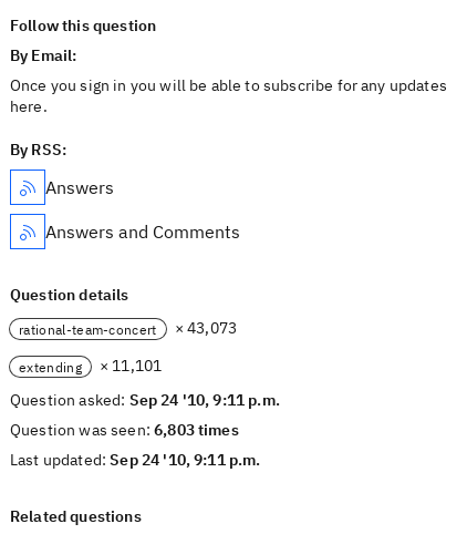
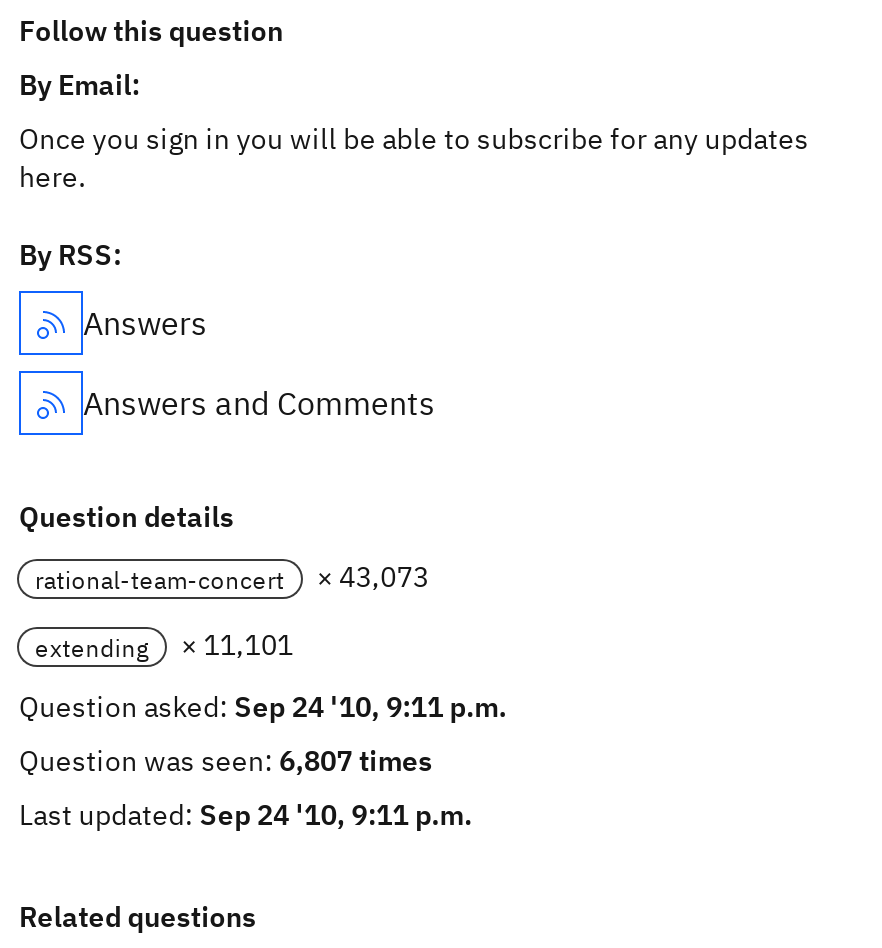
- Question was seen: 6,803 times
+ Question was seen: 6,807 times
